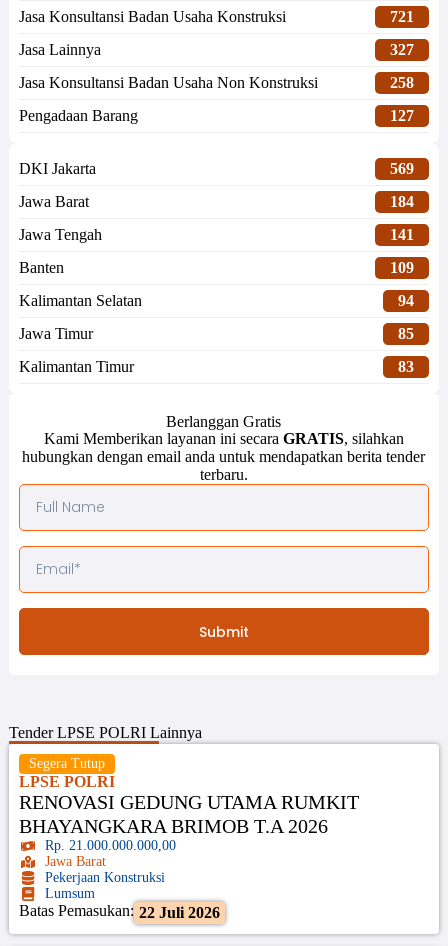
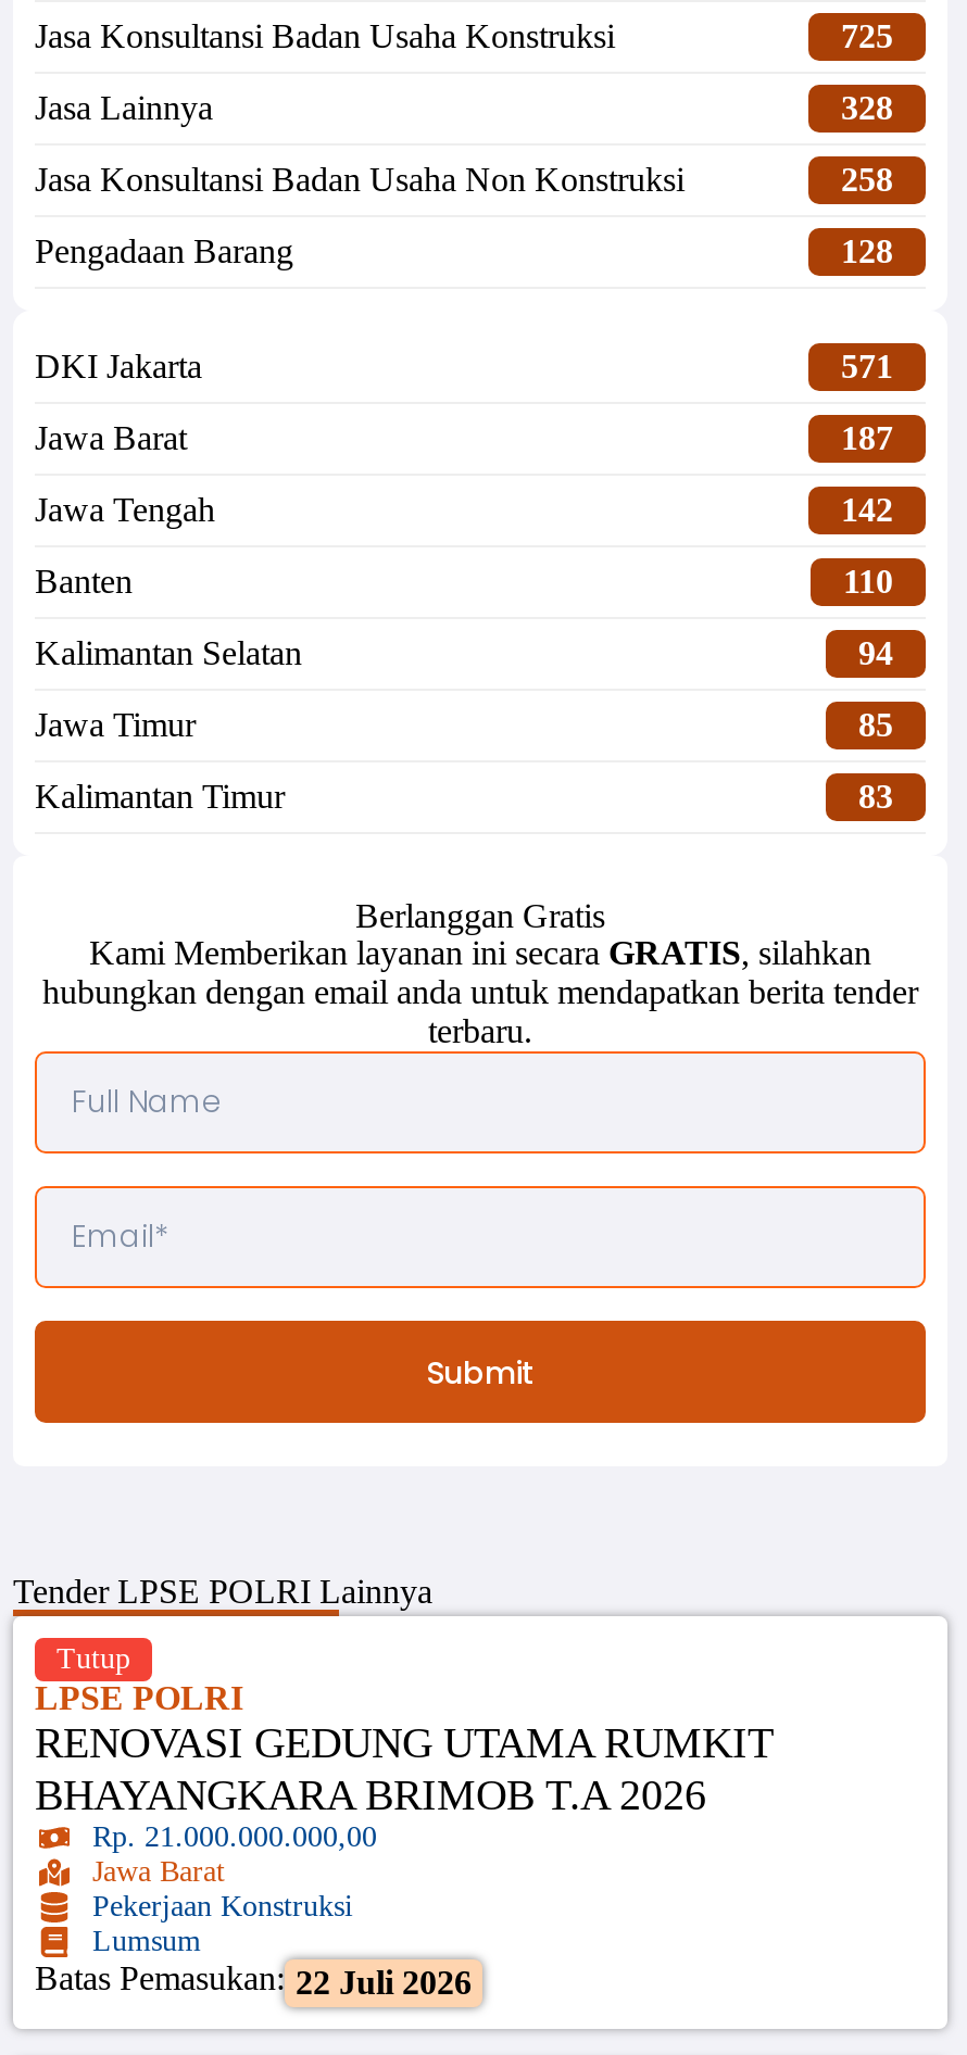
- 721
+ 725

- 327
+ 328

- 127
+ 128

- 569
+ 571

- 184
+ 187

- 141
+ 142

- 109
+ 110

- Segera Tutup
+ Tutup
